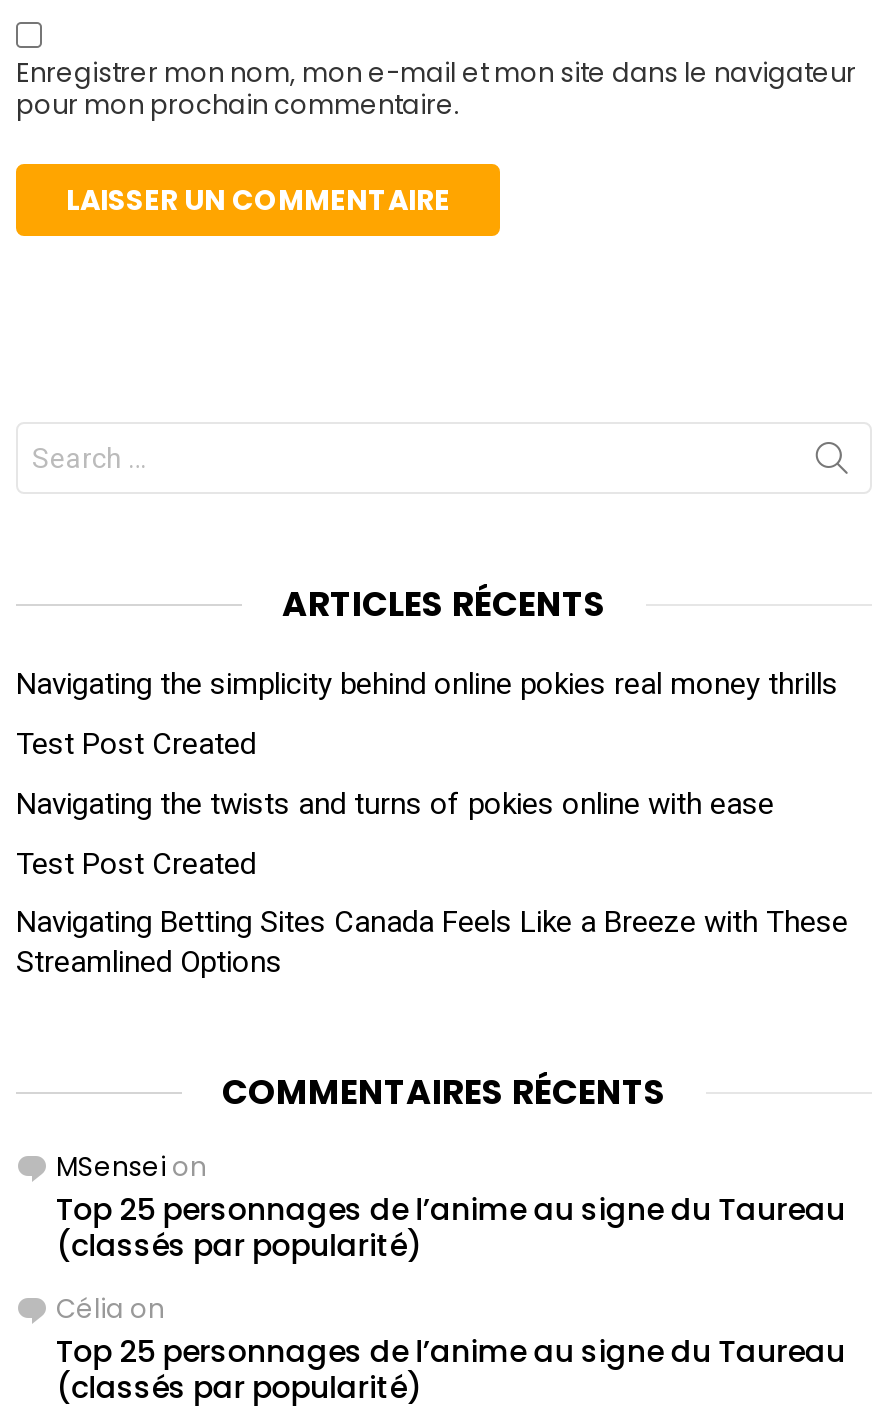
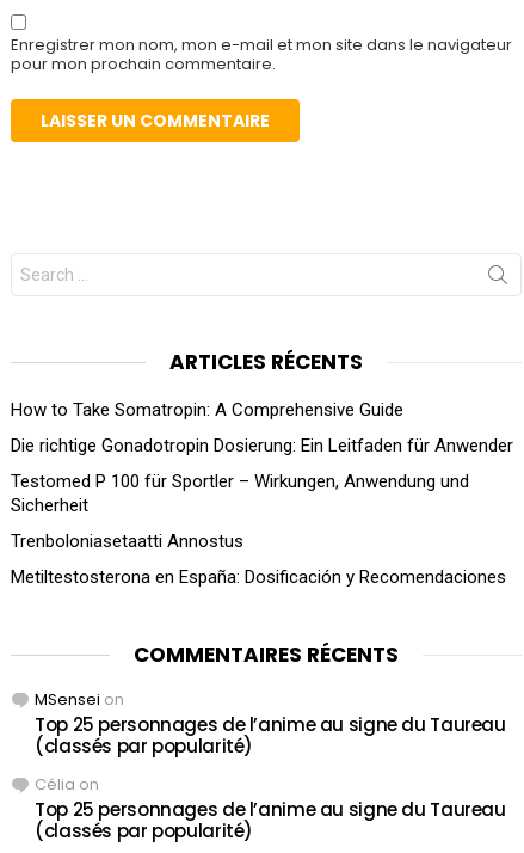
- Navigating the simplicity behind online pokies real money thrills
+ How to Take Somatropin: A Comprehensive Guide

- Test Post Created
+ Die richtige Gonadotropin Dosierung: Ein Leitfaden für Anwender

- Navigating the twists and turns of pokies online with ease
+ Testomed P 100 für Sportler – Wirkungen, Anwendung und
+ Sicherheit

- Test Post Created
+ Trenboloniasetaatti Annostus

- Navigating Betting Sites Canada Feels Like a Breeze with These
- Streamlined Options
+ Metiltestosterona en España: Dosificación y Recomendaciones
